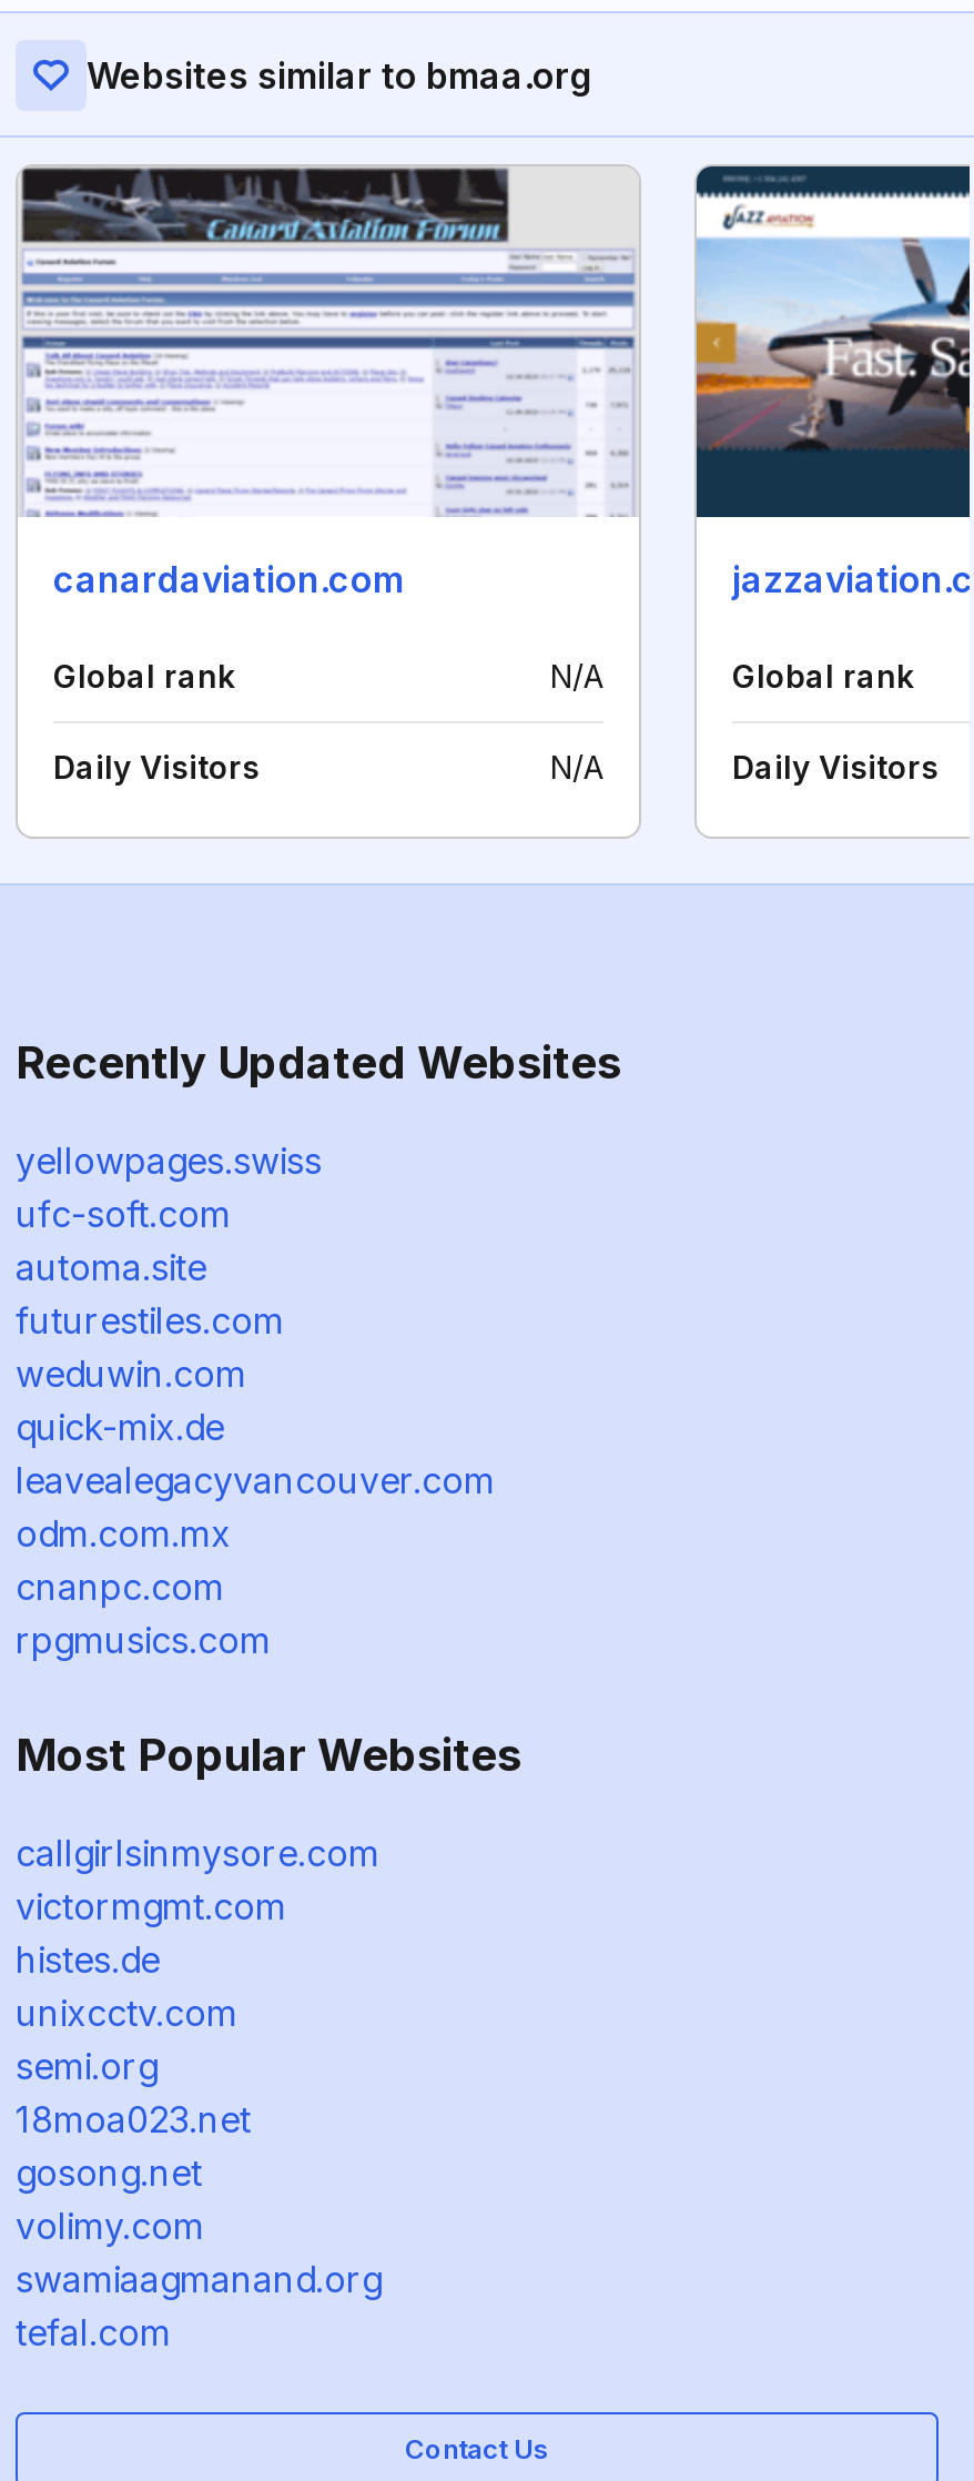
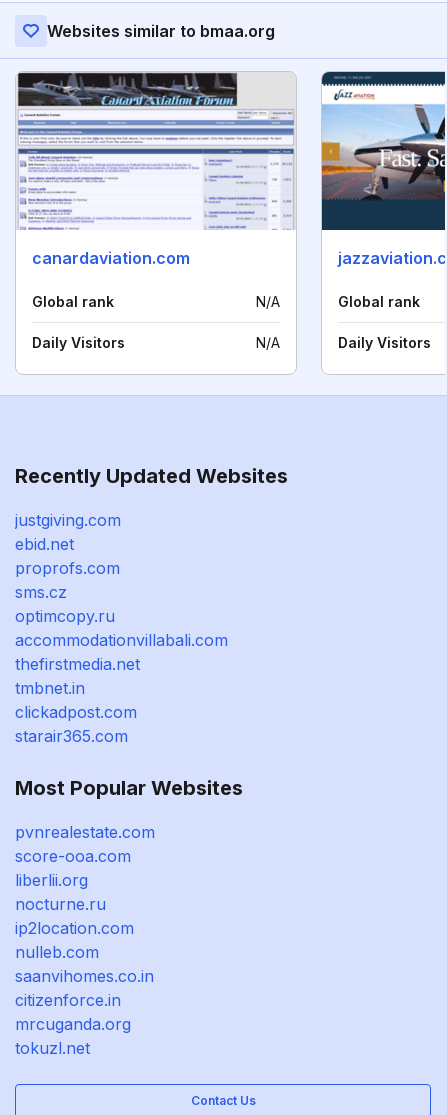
- yellowpages.swiss
- ufc-soft.com
- automa.site
- futurestiles.com
- weduwin.com
- quick-mix.de
- leavealegacyvancouver.com
- odm.com.mx
- cnanpc.com
- rpgmusics.com
+ justgiving.com
+ ebid.net
+ proprofs.com
+ sms.cz
+ optimcopy.ru
+ accommodationvillabali.com
+ thefirstmedia.net
+ tmbnet.in
+ clickadpost.com
+ starair365.com

- callgirlsinmysore.com
- victormgmt.com
- histes.de
- unixcctv.com
- semi.org
- 18moa023.net
- gosong.net
- volimy.com
- swamiaagmanand.org
- tefal.com
+ pvnrealestate.com
+ score-ooa.com
+ liberlii.org
+ nocturne.ru
+ ip2location.com
+ nulleb.com
+ saanvihomes.co.in
+ citizenforce.in
+ mrcuganda.org
+ tokuzl.net
